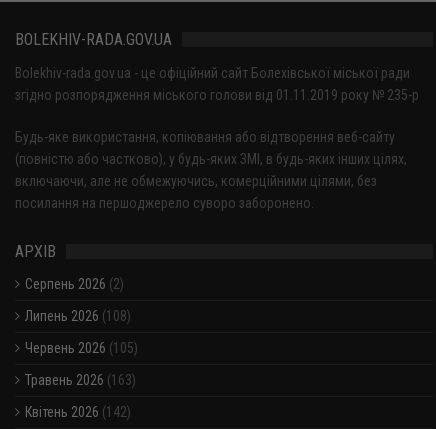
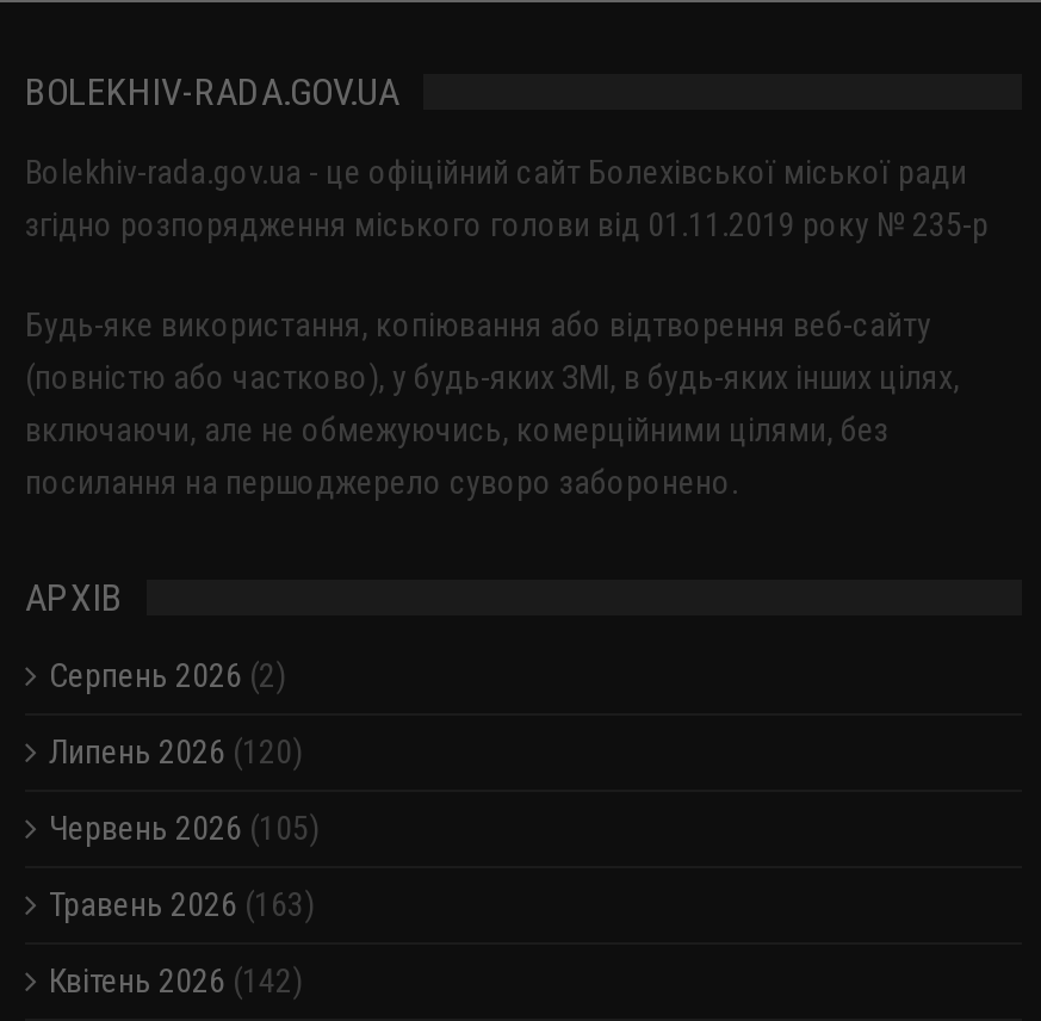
- Липень 2026 (108)
+ Липень 2026 (120)
